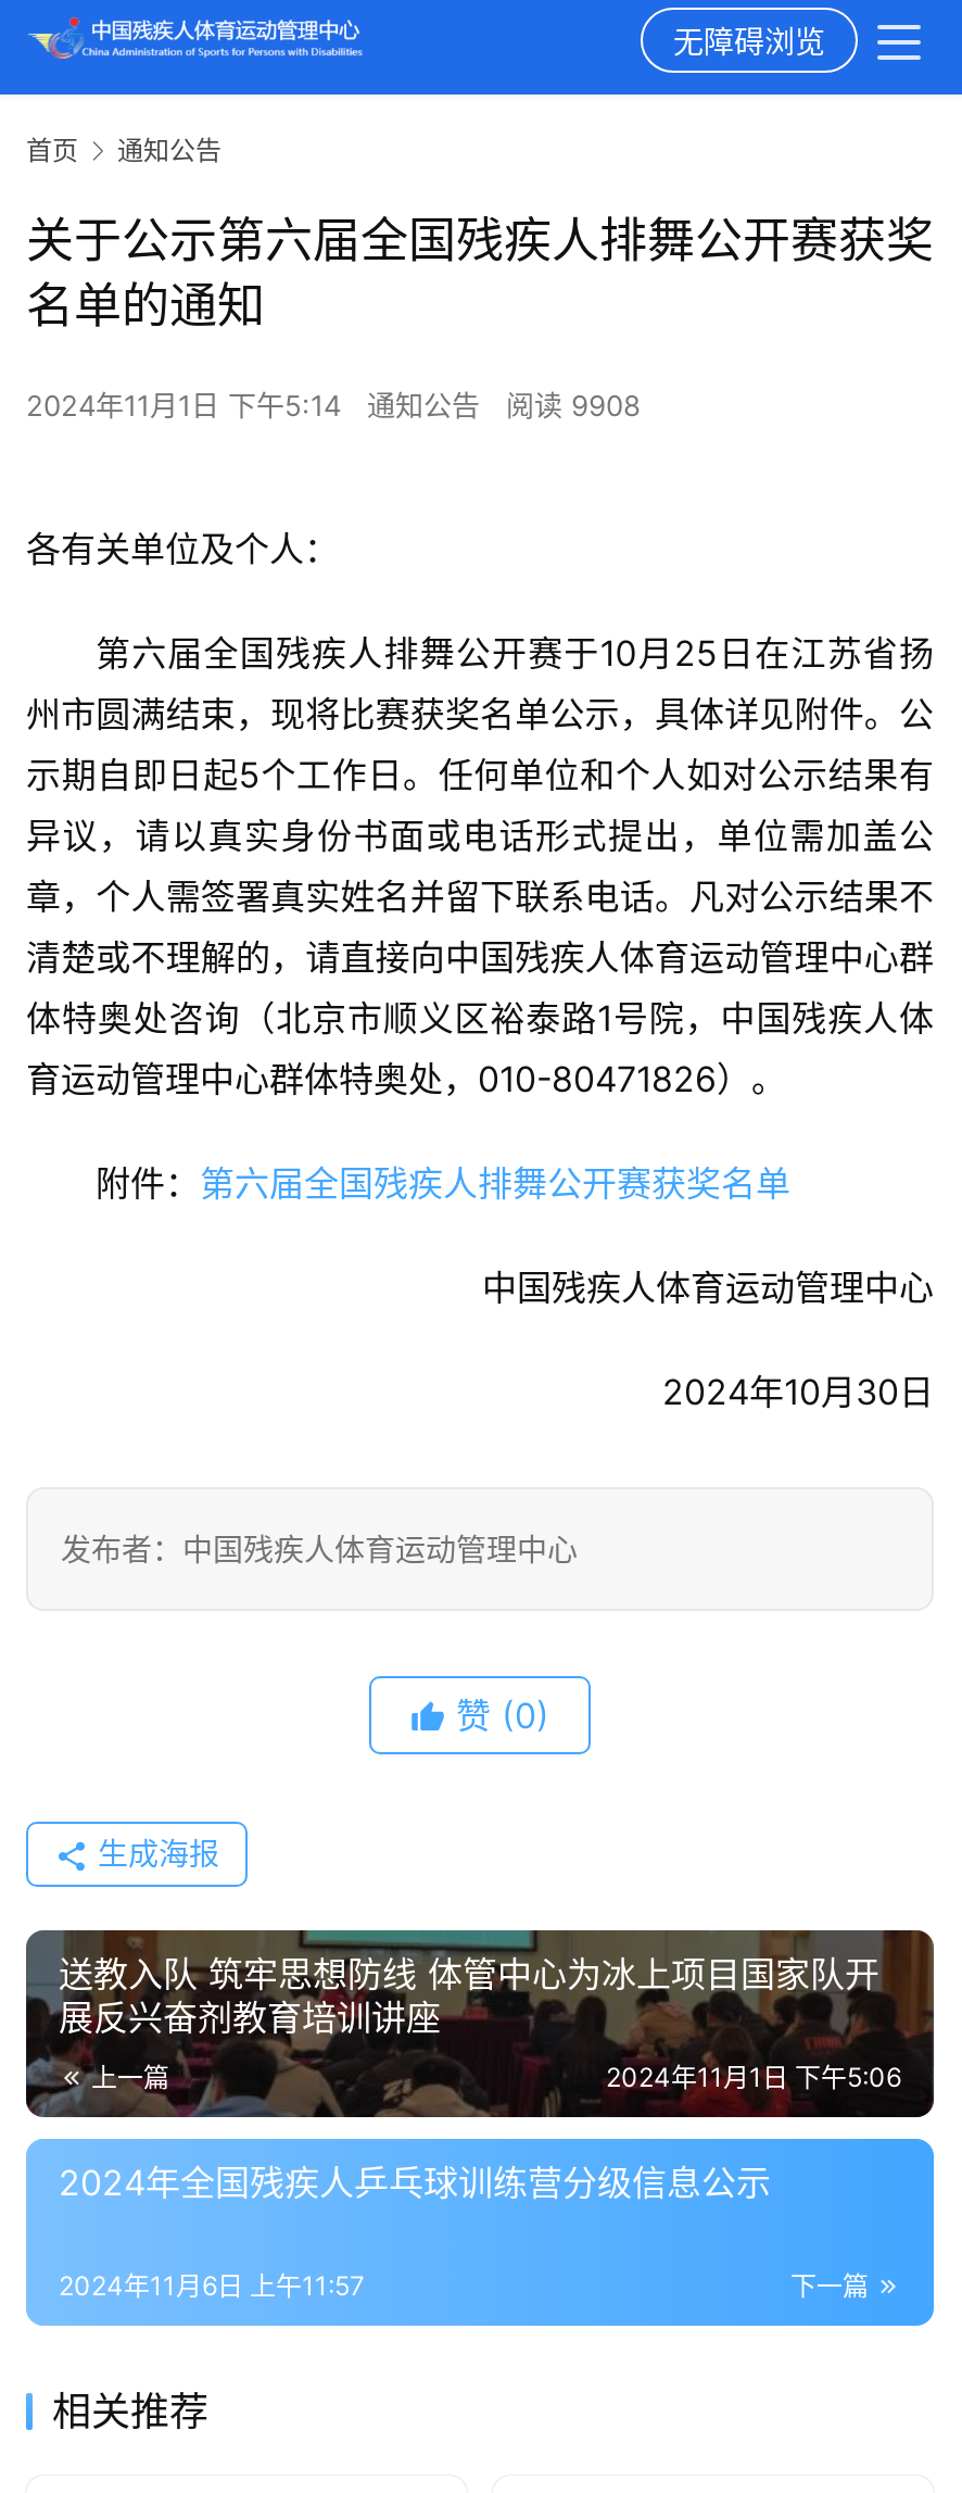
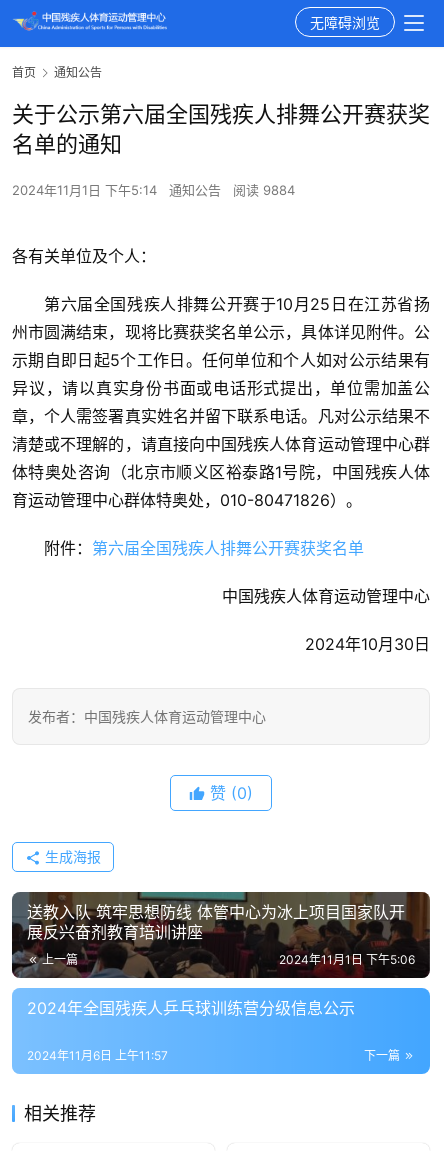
- 2024年11月1日 下午5:14 通知公告 阅读 9908
+ 2024年11月1日 下午5:14 通知公告 阅读 9884
